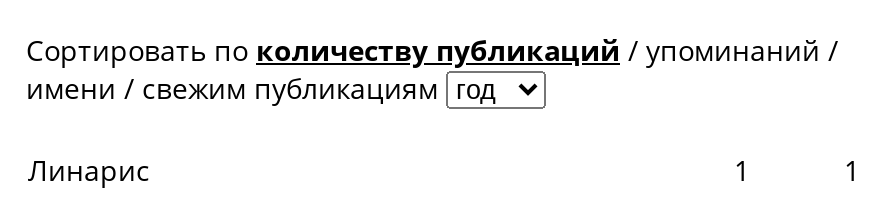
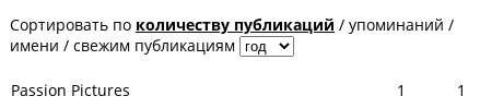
- Линарис
+ Passion Pictures
